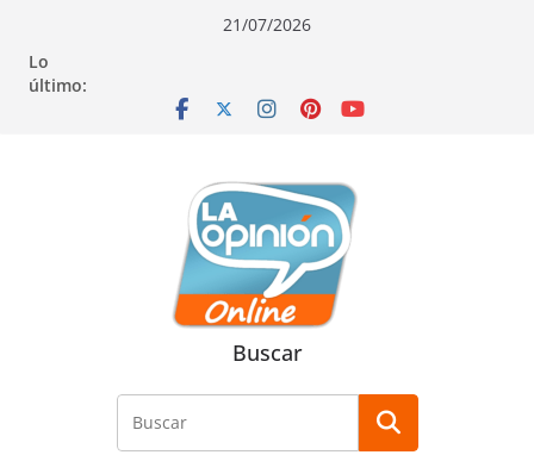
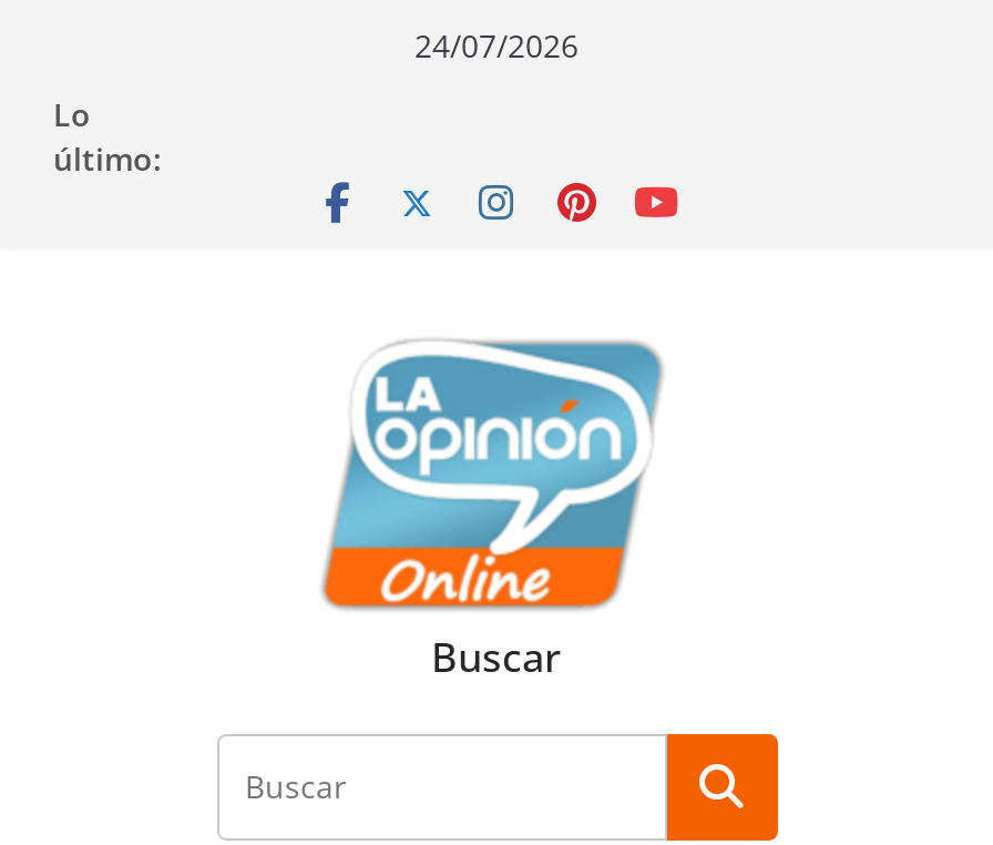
- 21/07/2026
+ 24/07/2026
